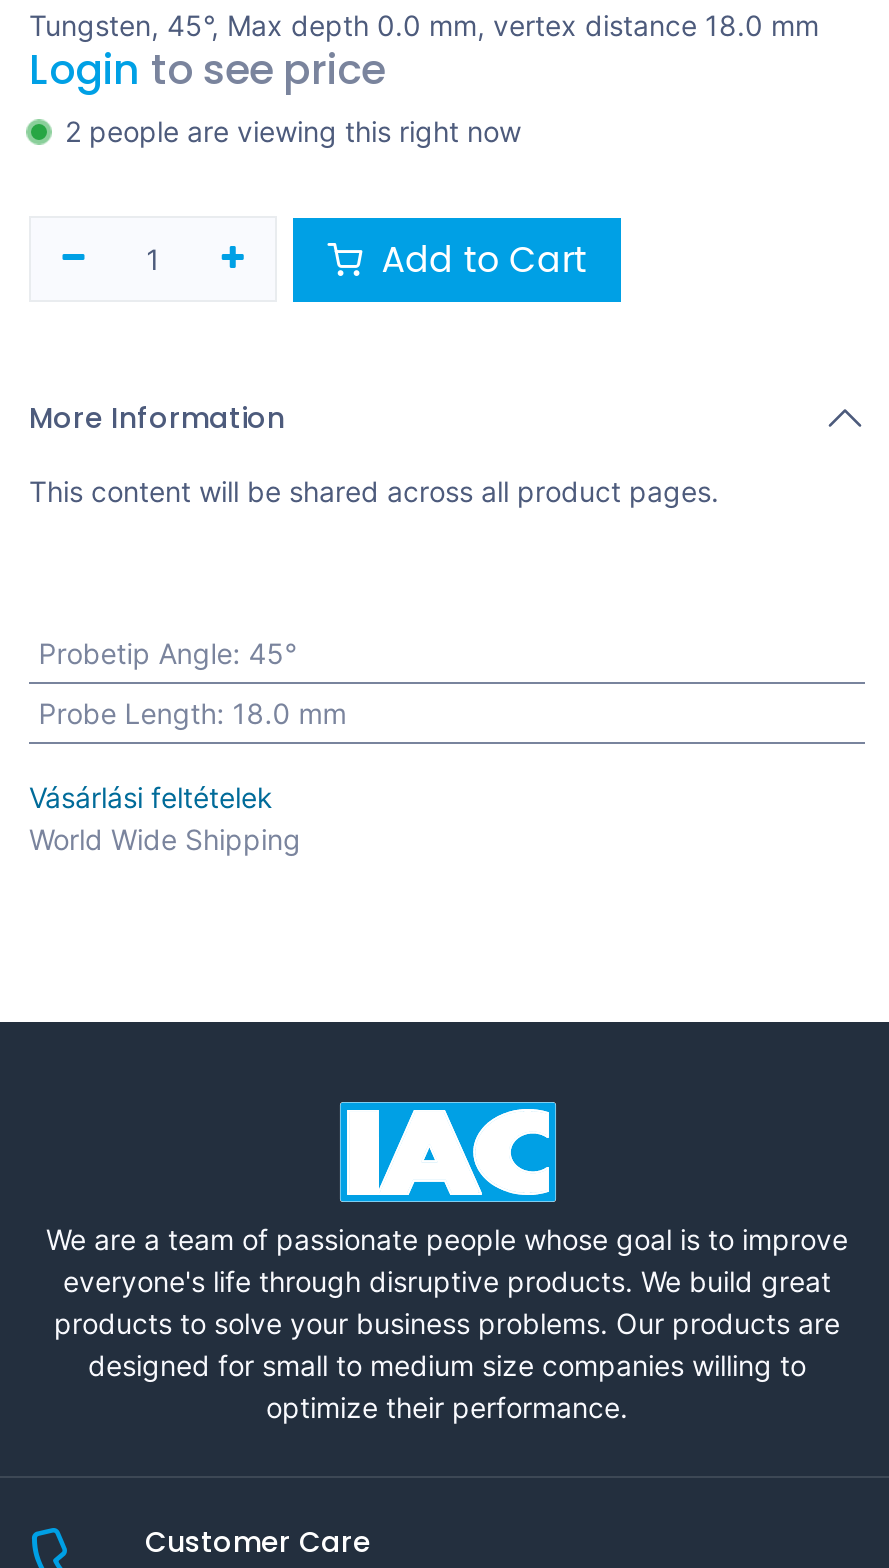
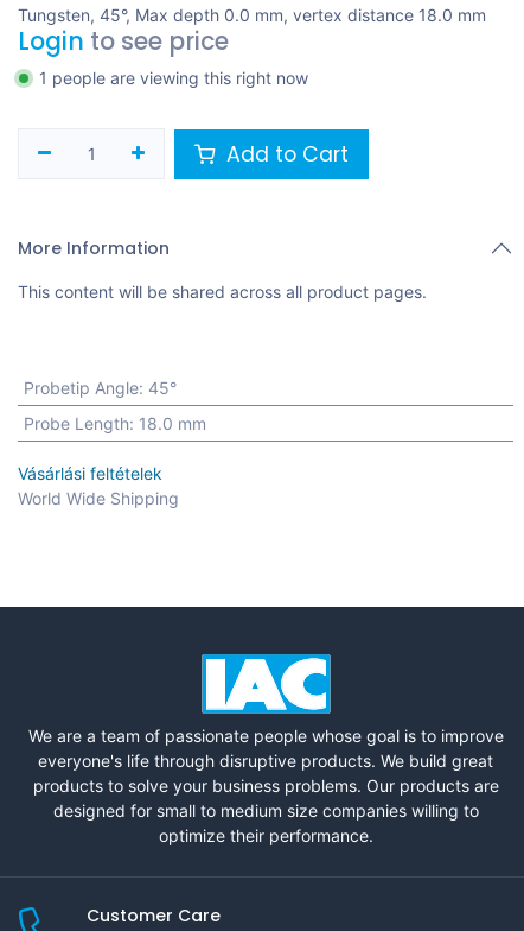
- 2 people are viewing this right now
+ 1 people are viewing this right now
